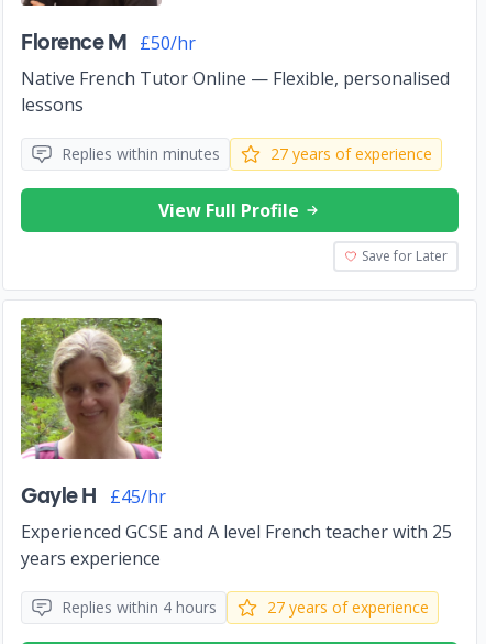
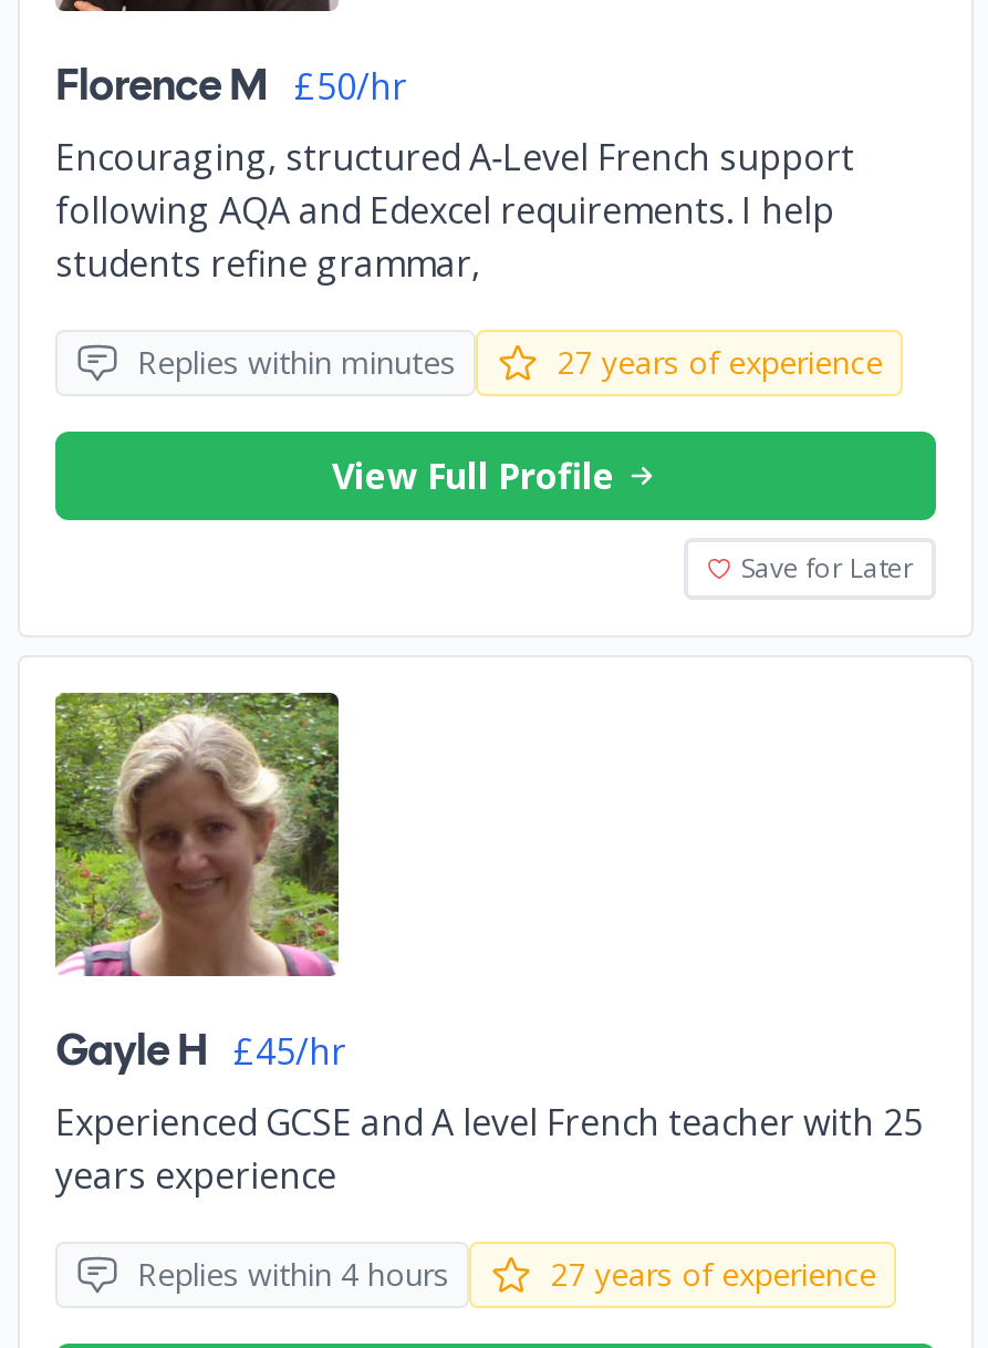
- Native French Tutor Online — Flexible, personalised
- lessons
+ Encouraging, structured A‑Level French support
+ following AQA and Edexcel requirements. I help
+ students refine grammar,
